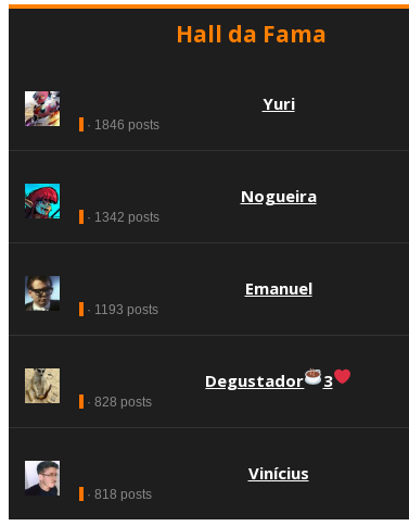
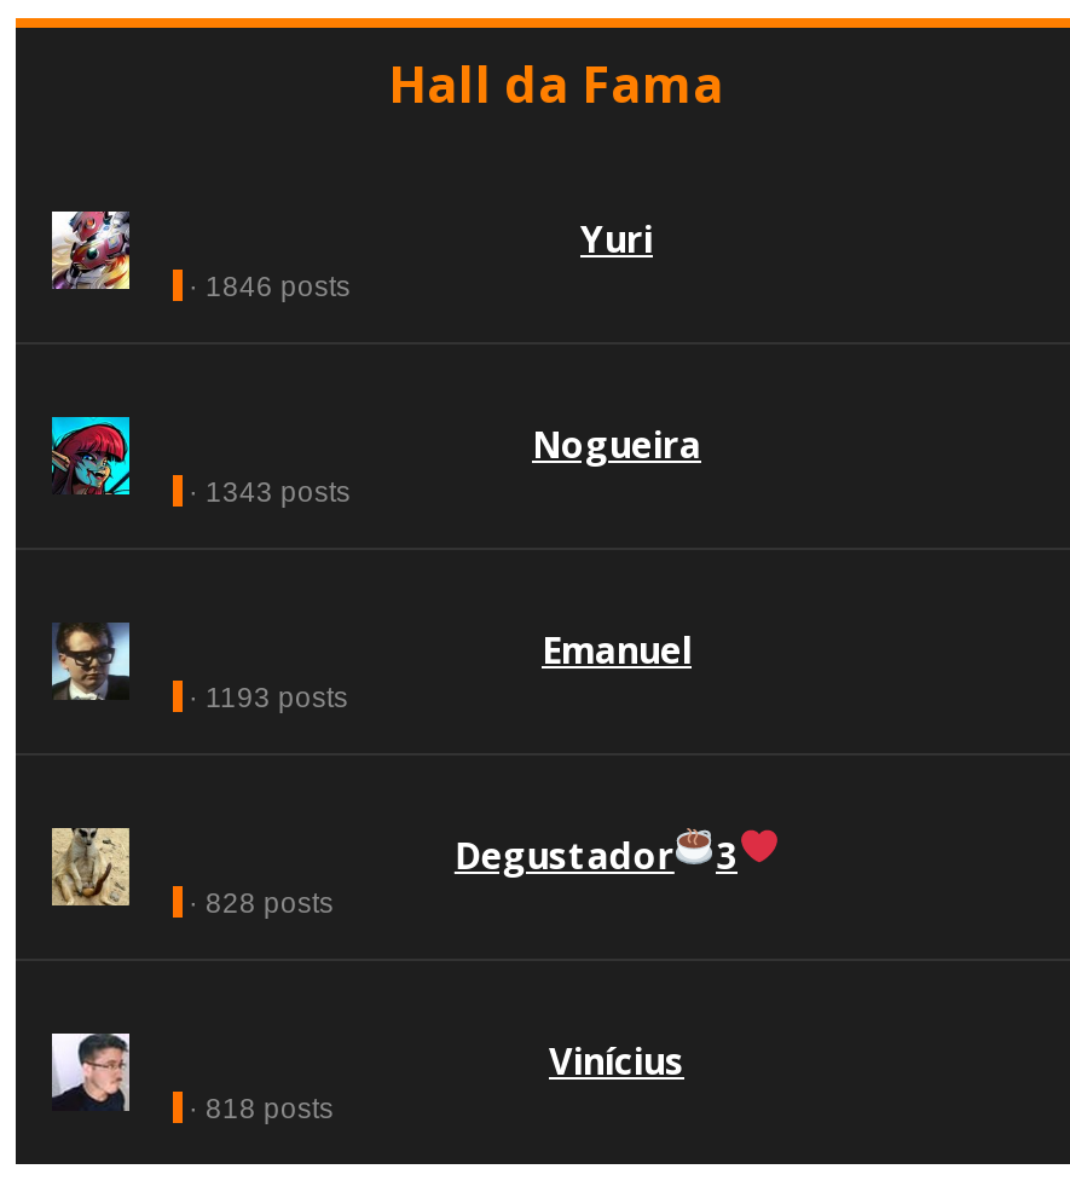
- · 1342 posts
+ · 1343 posts
